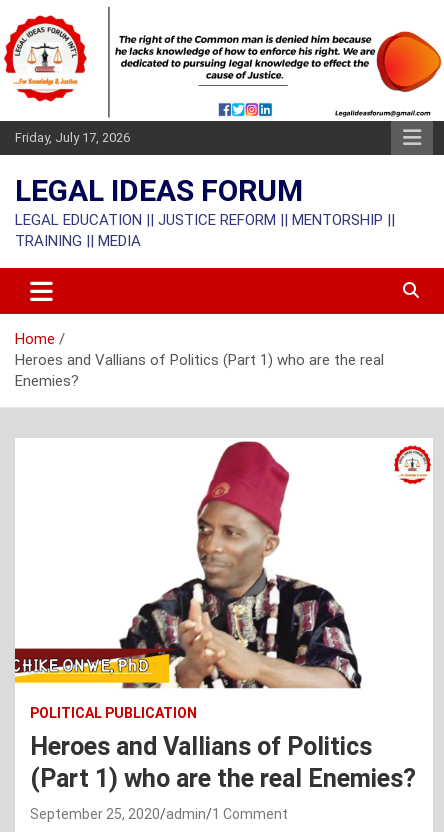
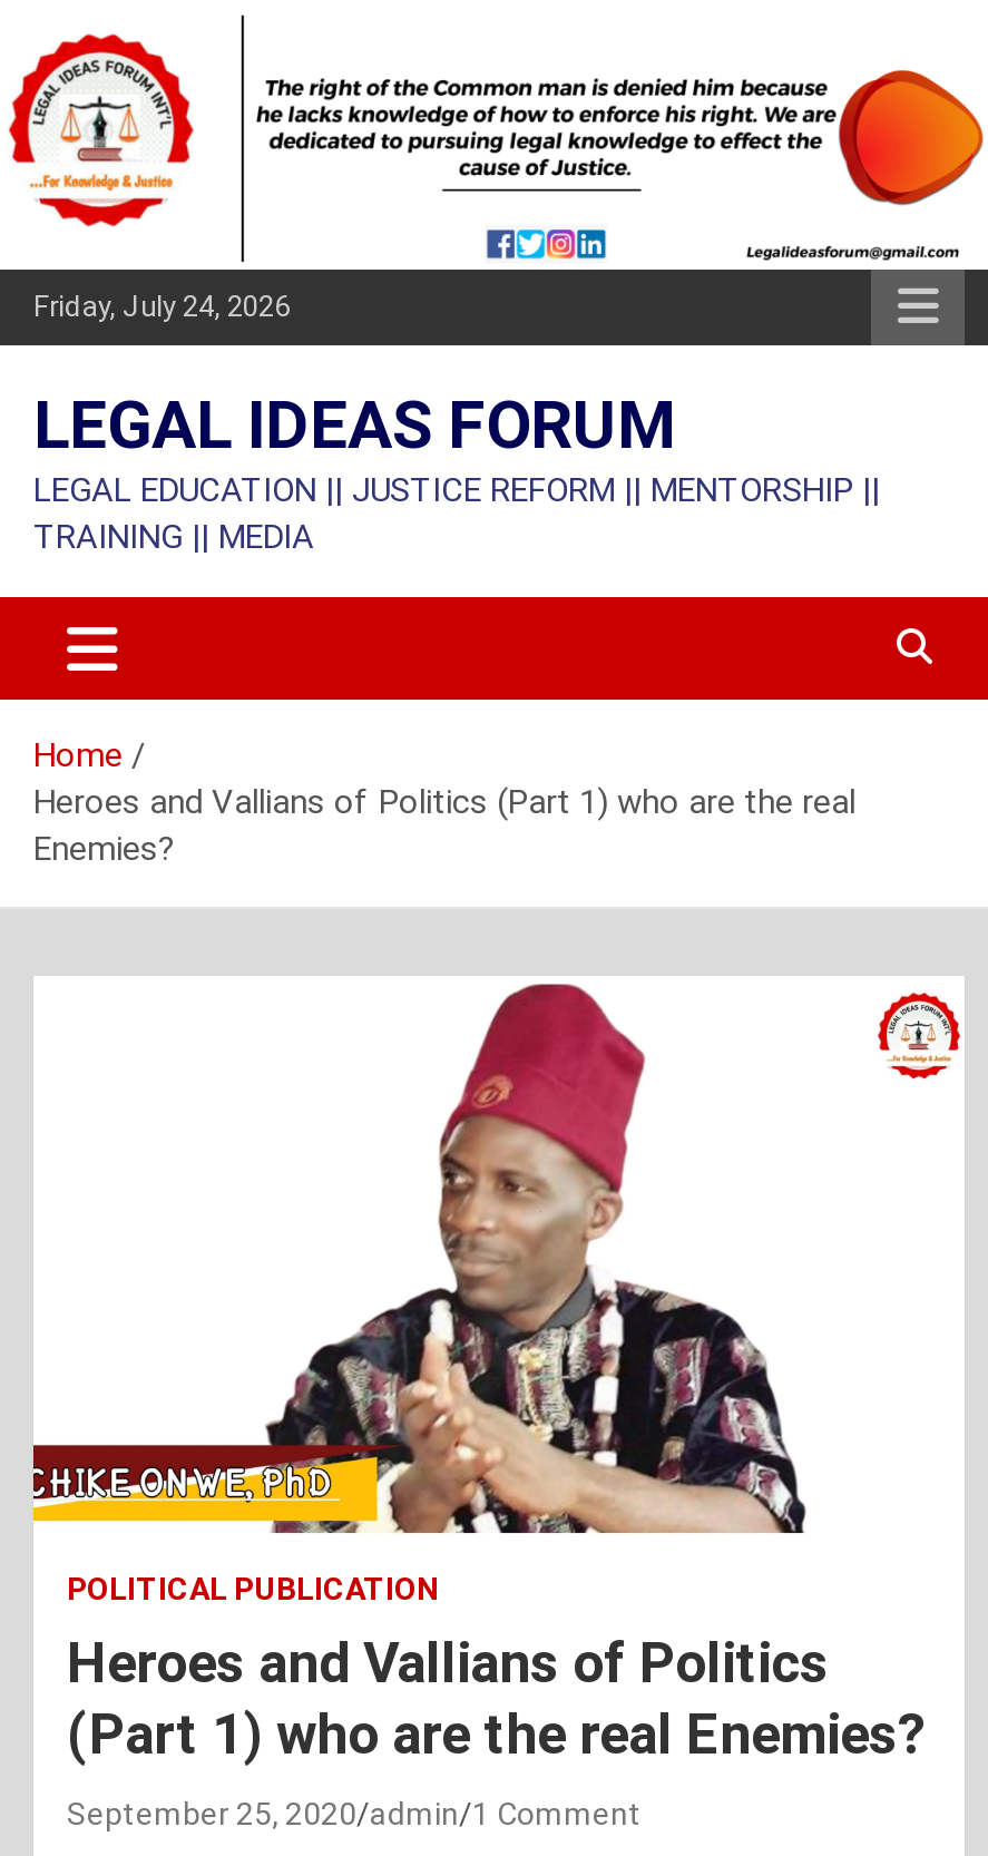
- Friday, July 17, 2026
+ Friday, July 24, 2026
